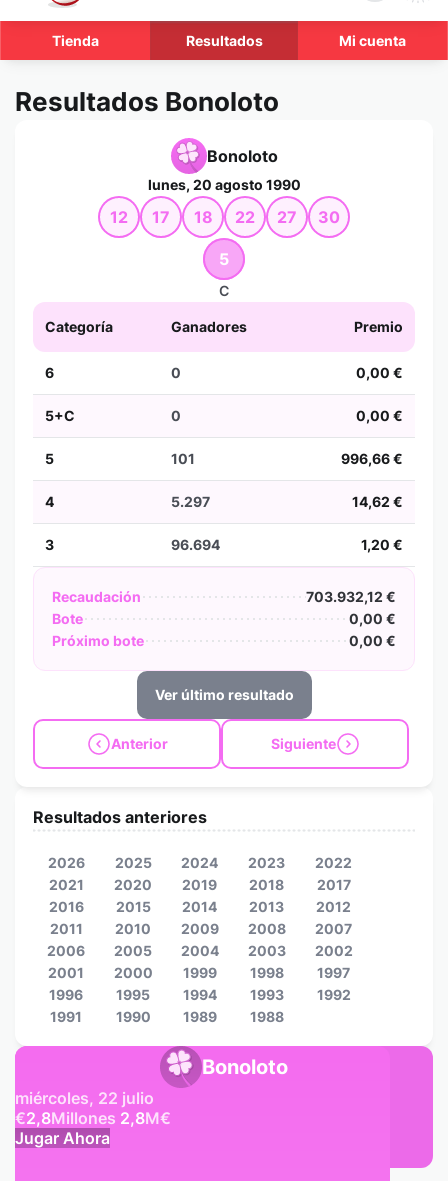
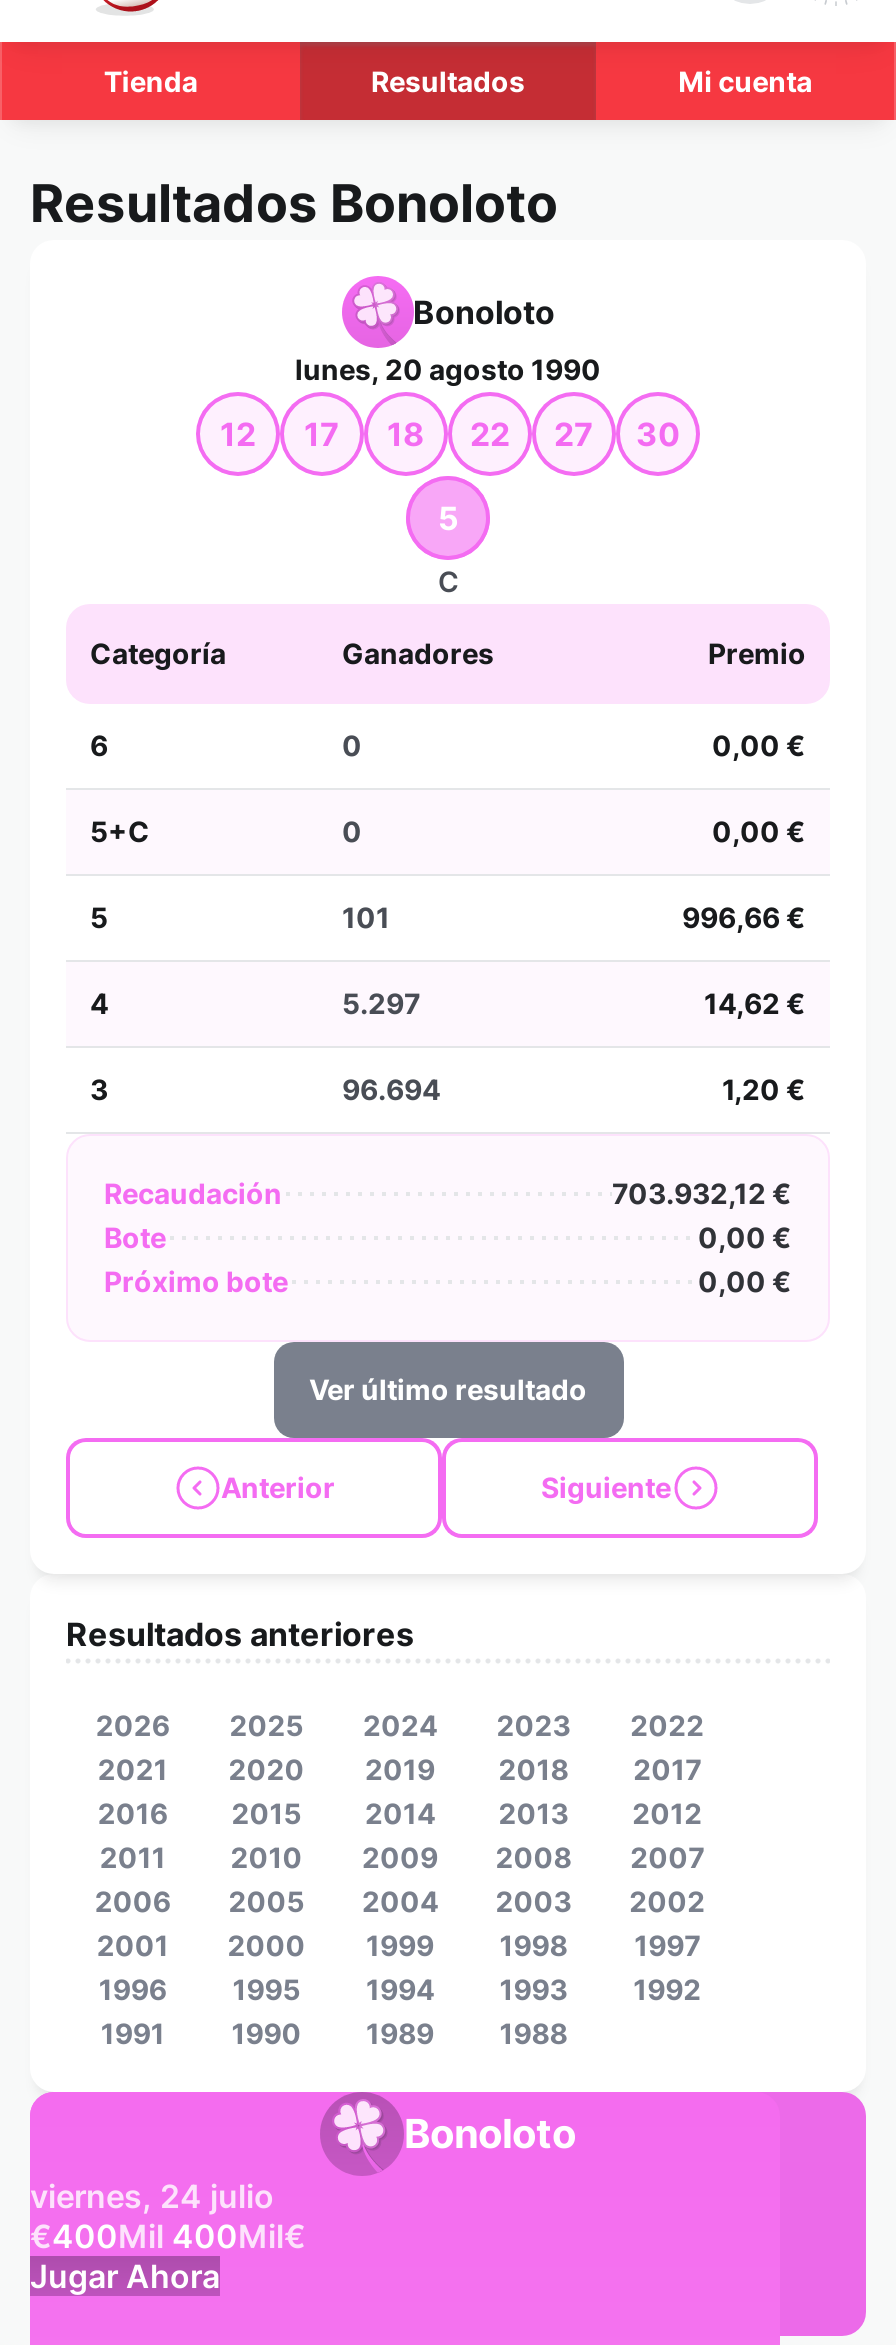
- miércoles, 22 julio
- €2,8Millones 2,8M€
+ viernes, 24 julio
+ €400Mil 400Mil€
